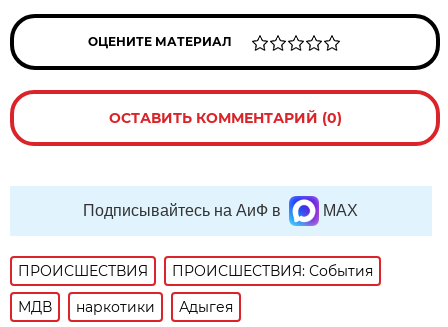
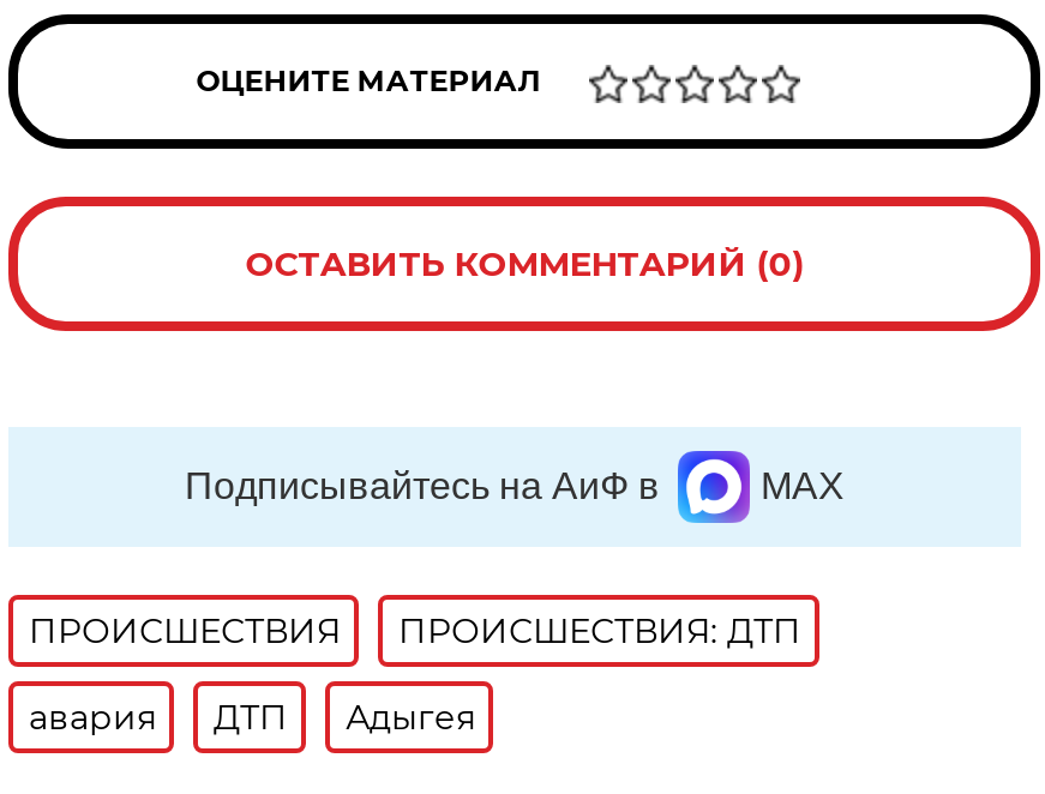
- ПРОИСШЕСТВИЯ: События
+ ПРОИСШЕСТВИЯ: ДТП

- МДВ
- наркотики
+ авария
+ ДТП
